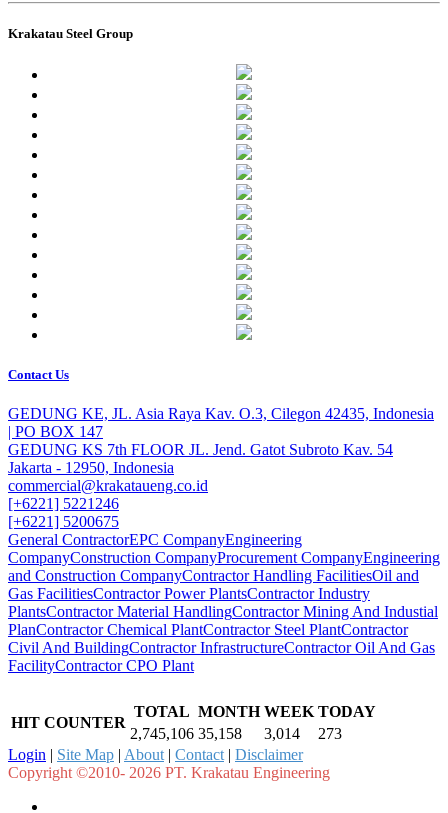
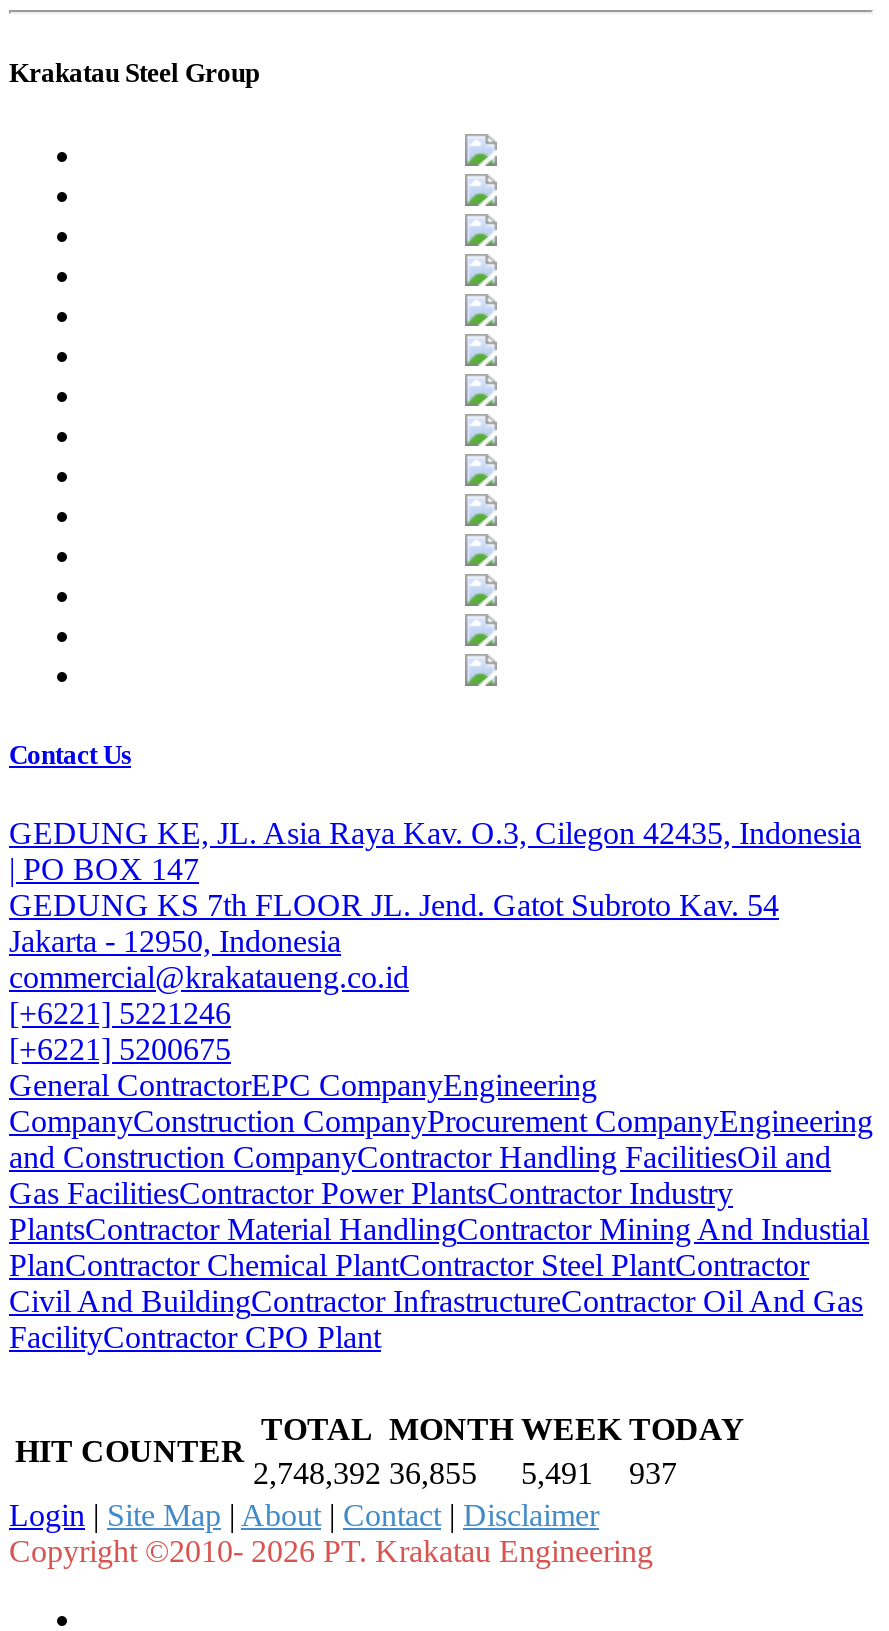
- 2,745,106 35,158
+ 2,748,392 36,855

- 3,014
+ 5,491

- 273
+ 937
